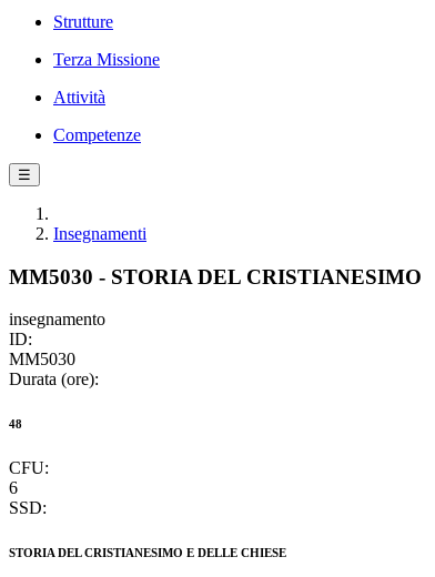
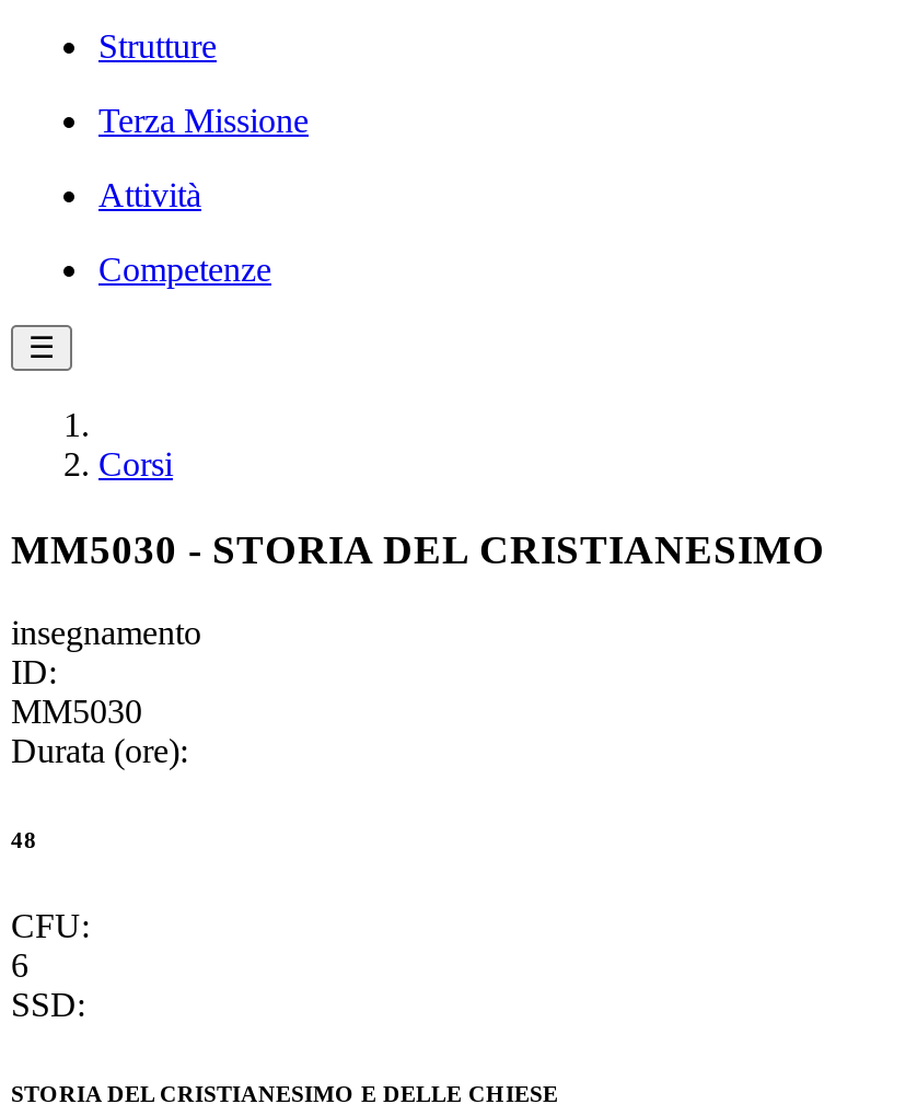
- Insegnamenti
+ Corsi
